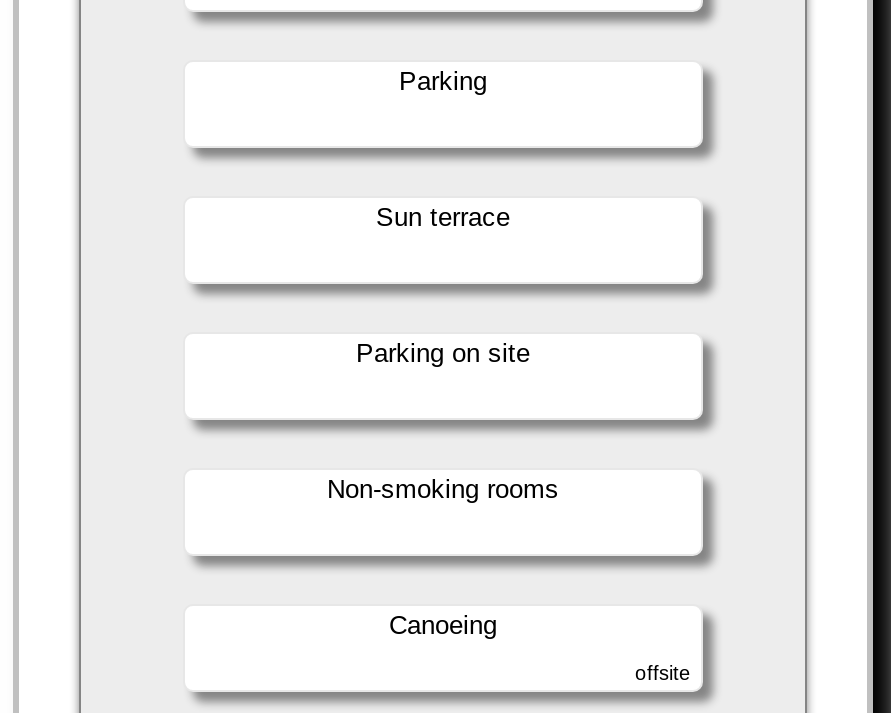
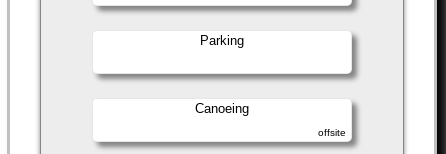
- Sun terrace

- Parking on site

- Non-smoking rooms
